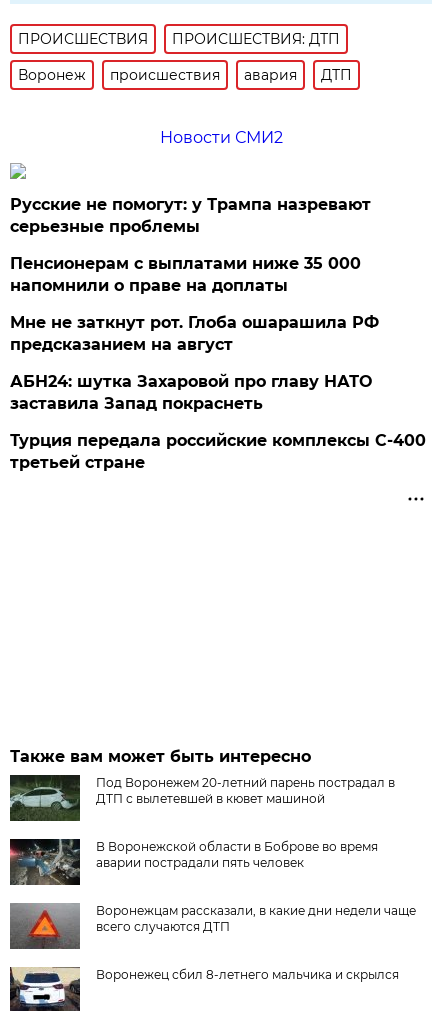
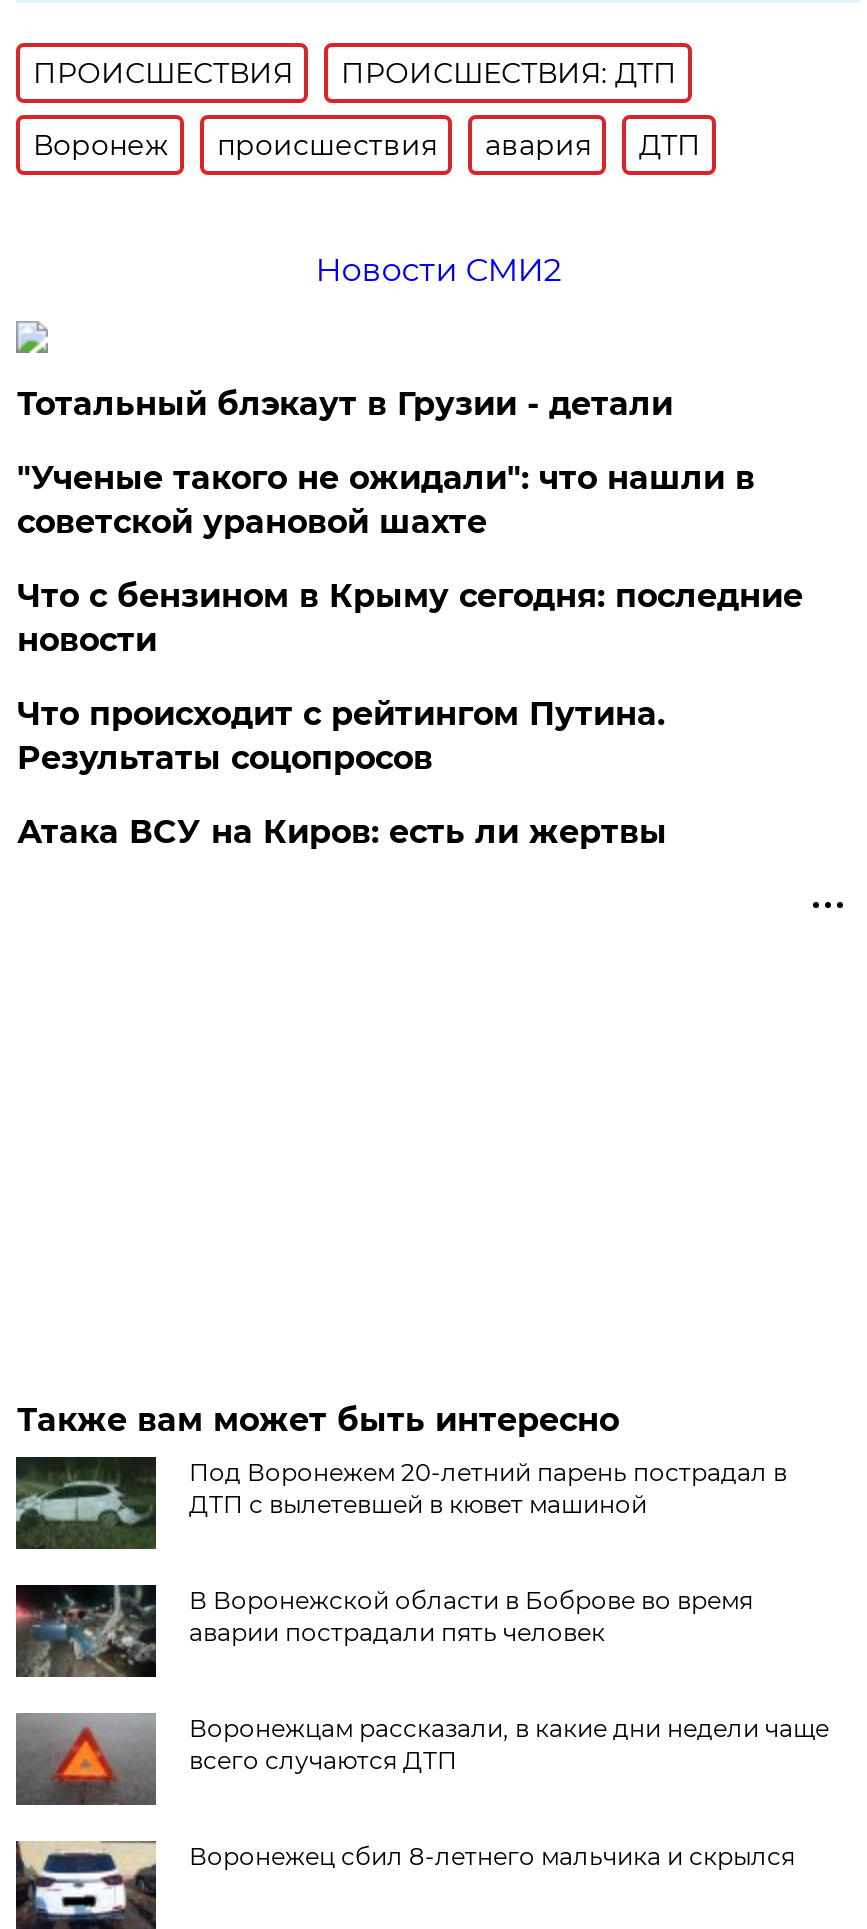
- Русские не помогут: у Трампа назревают
- серьезные проблемы
+ Тотальный блэкаут в Грузии - детали

- Пенсионерам с выплатами ниже 35 000
- напомнили о праве на доплаты
+ "Ученые такого не ожидали": что нашли в
+ советской урановой шахте

- Мне не заткнут рот. Глоба ошарашила РФ
- предсказанием на август
+ Что с бензином в Крыму сегодня: последние
+ новости

- АБН24: шутка Захаровой про главу НАТО
- заставила Запад покраснеть
+ Что происходит с рейтингом Путина.
+ Результаты соцопросов

- Турция передала российские комплексы С-400
- третьей стране
+ Атака ВСУ на Киров: есть ли жертвы
